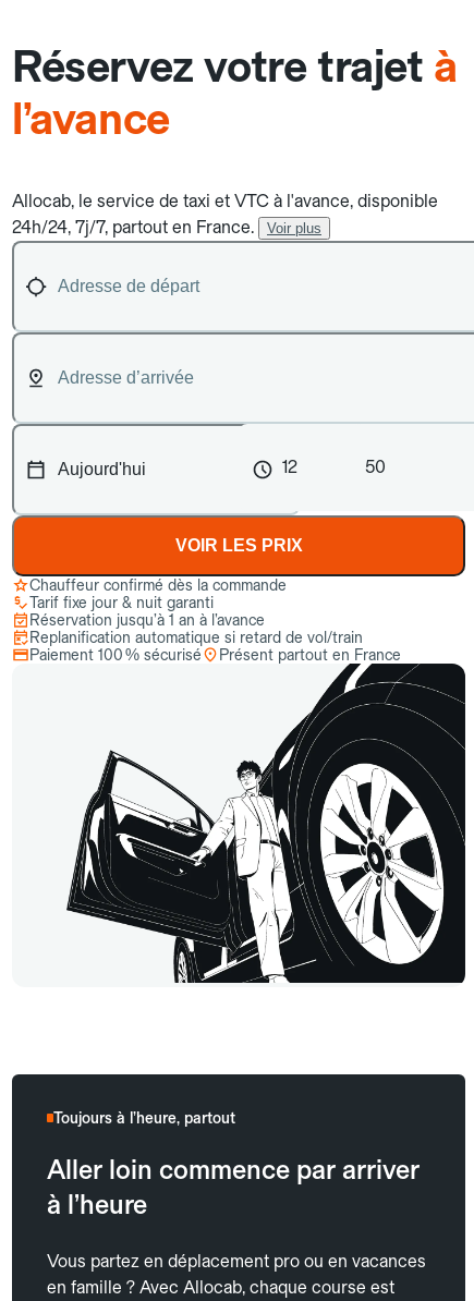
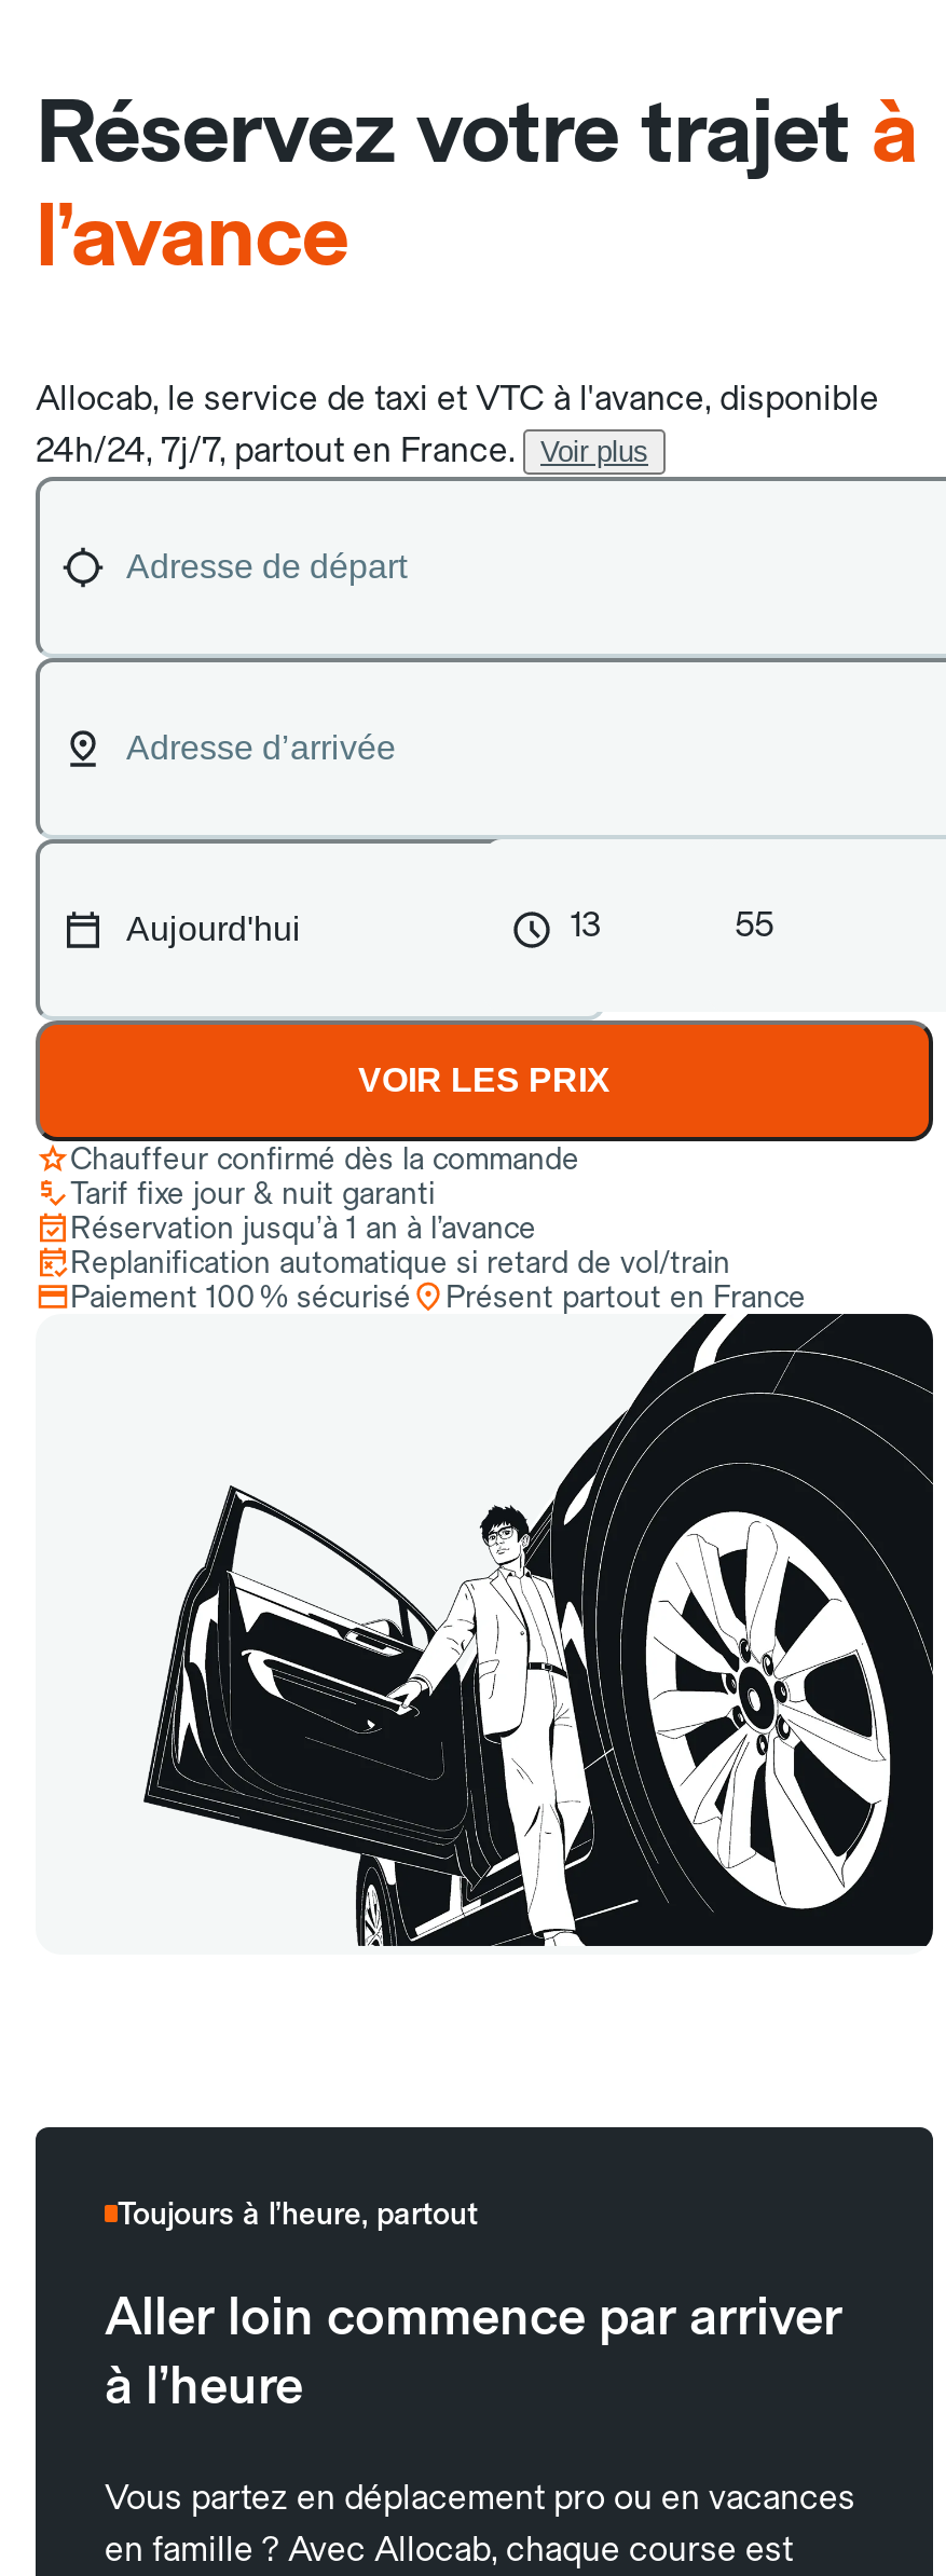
- 12
+ 13

- 50
+ 55
